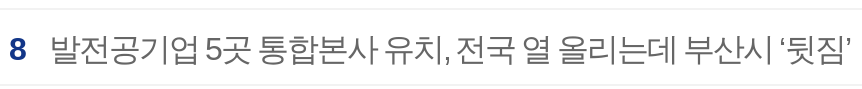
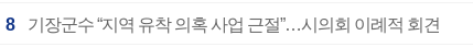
- 발전공기업 5곳 통합본사 유치, 전국 열 올리는데 부산시 ‘뒷짐’
+ 기장군수 “지역 유착 의혹 사업 근절”…시의회 이례적 회견
